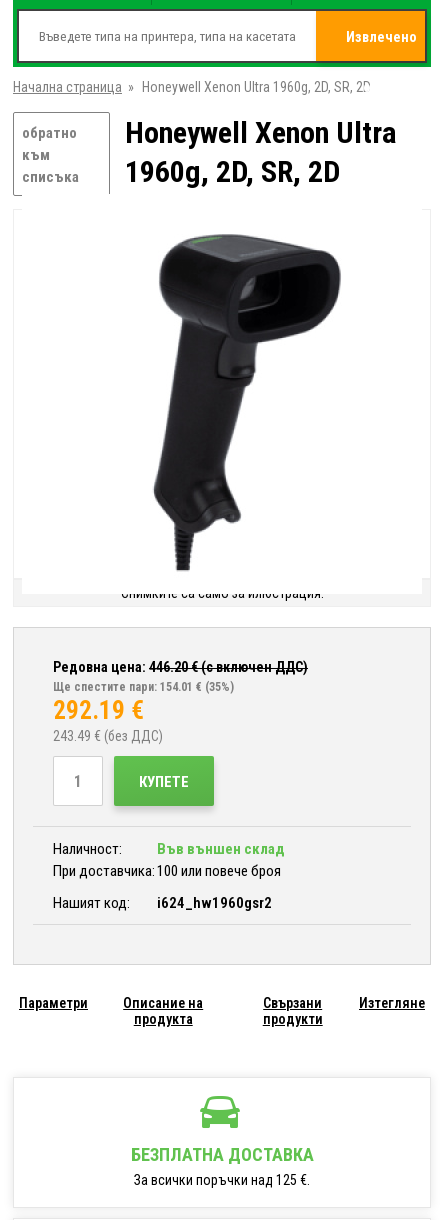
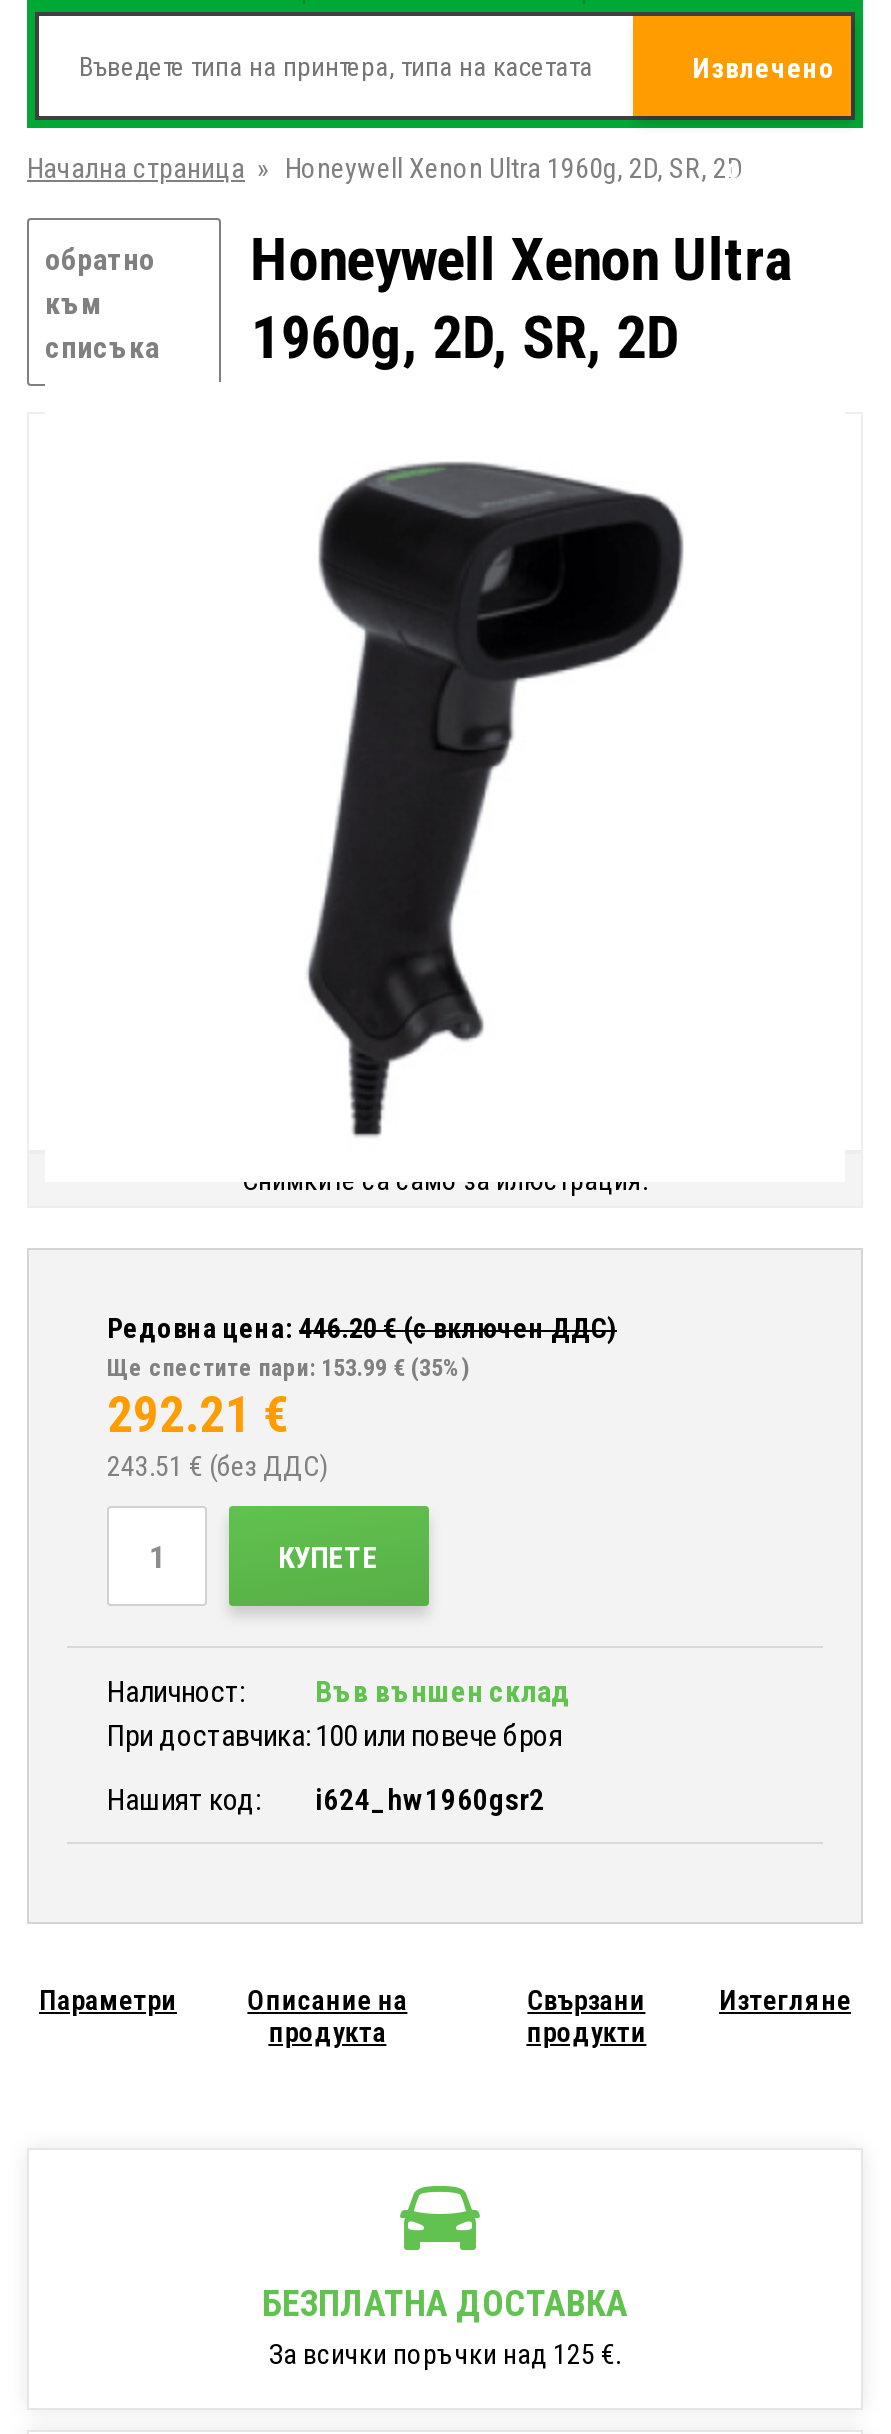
- Ще спестите пари: 154.01 €(35%)
+ Ще спестите пари: 153.99 €(35%)

- 292.19 €
+ 292.21 €

- 243.49 € (без ДДС)
+ 243.51 € (без ДДС)
